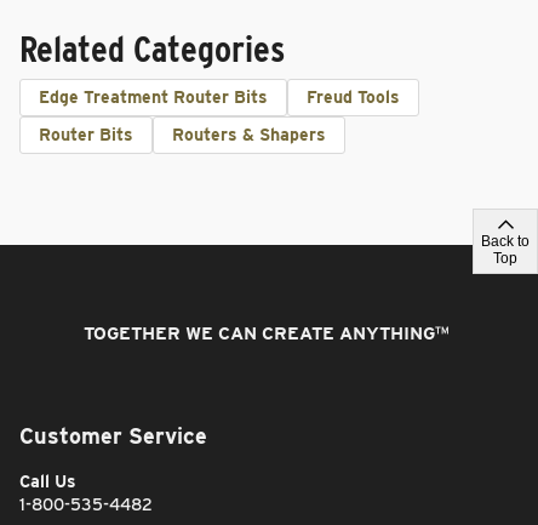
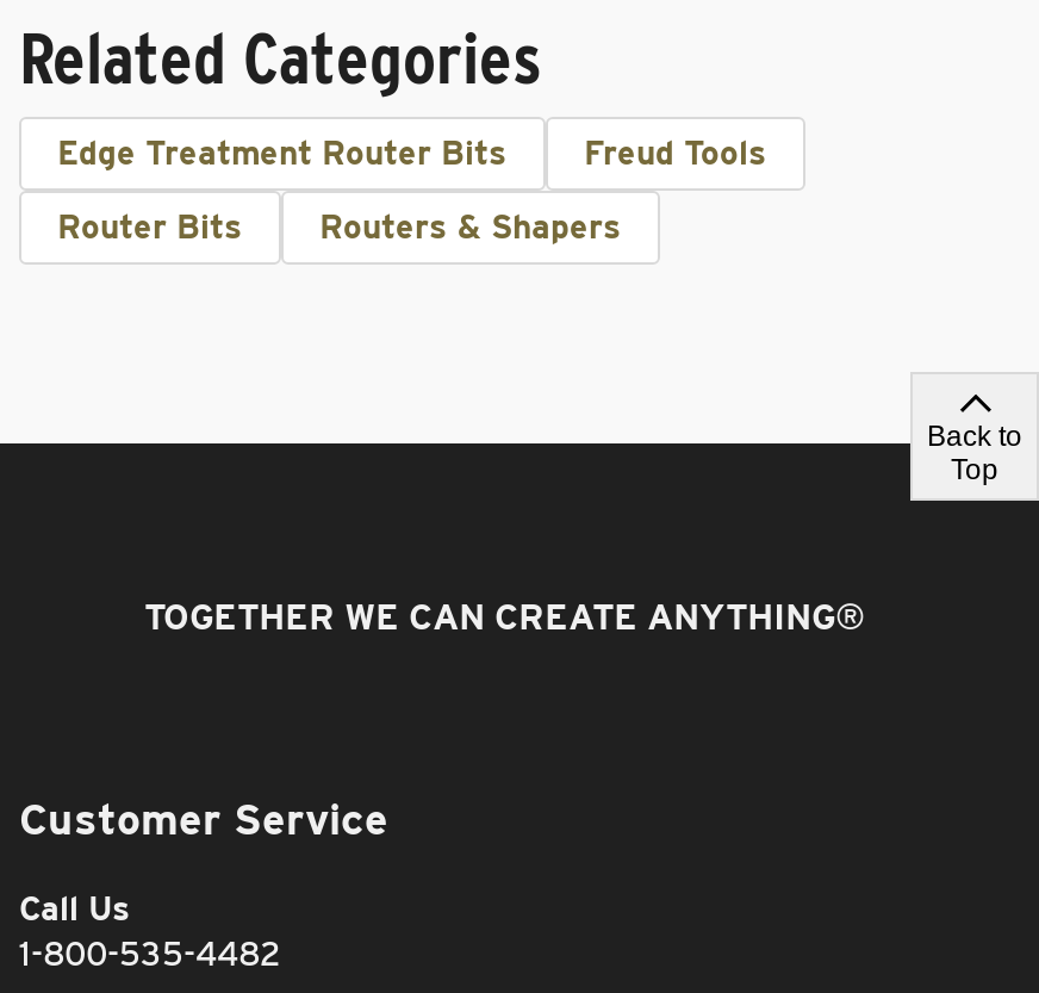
- TOGETHER WE CAN CREATE ANYTHING™
+ TOGETHER WE CAN CREATE ANYTHING®
